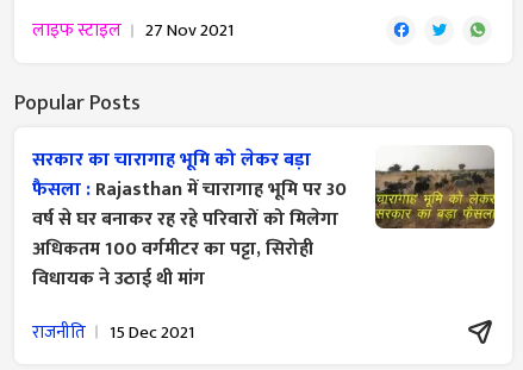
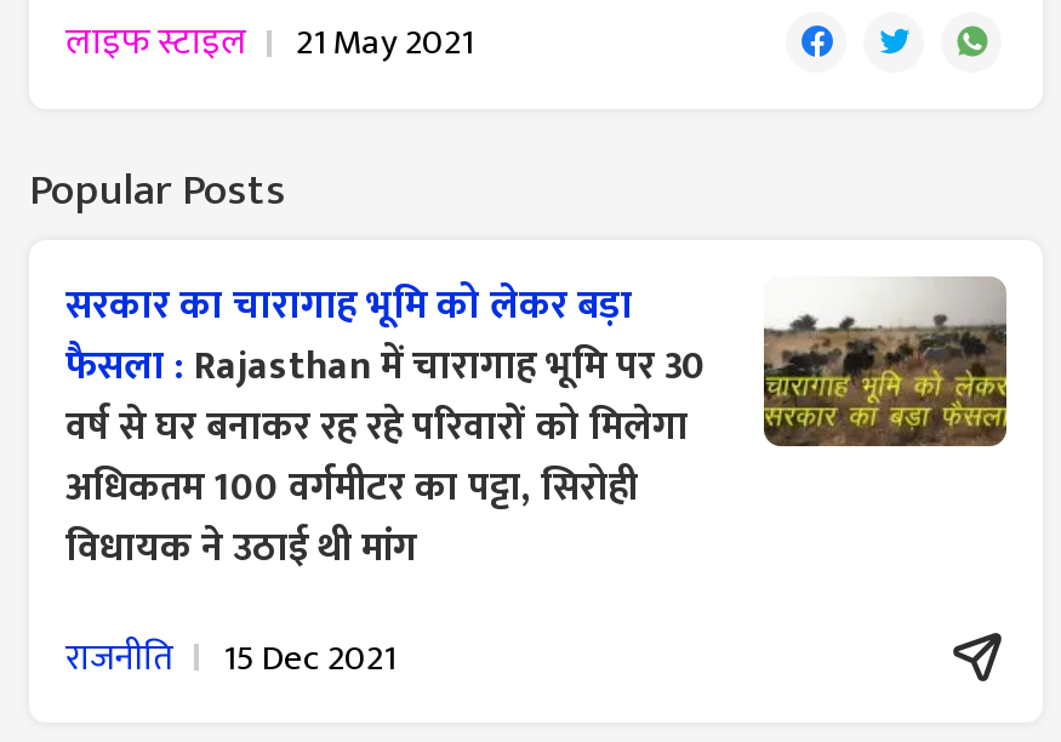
- लाइफ स्टाइल 27 Nov 2021
+ लाइफ स्टाइल 21 May 2021
